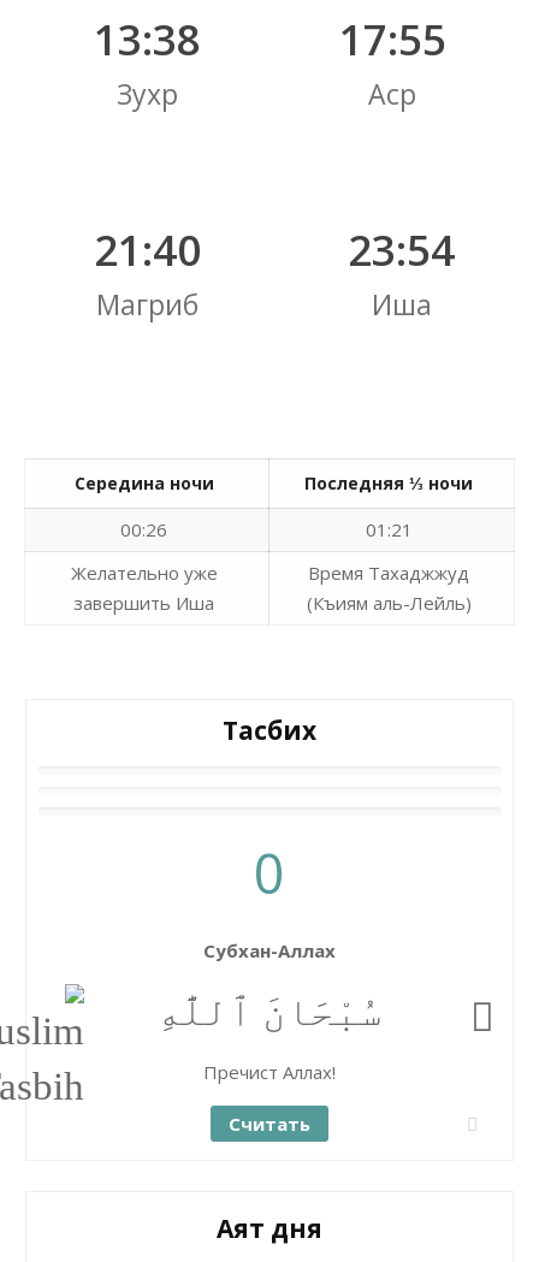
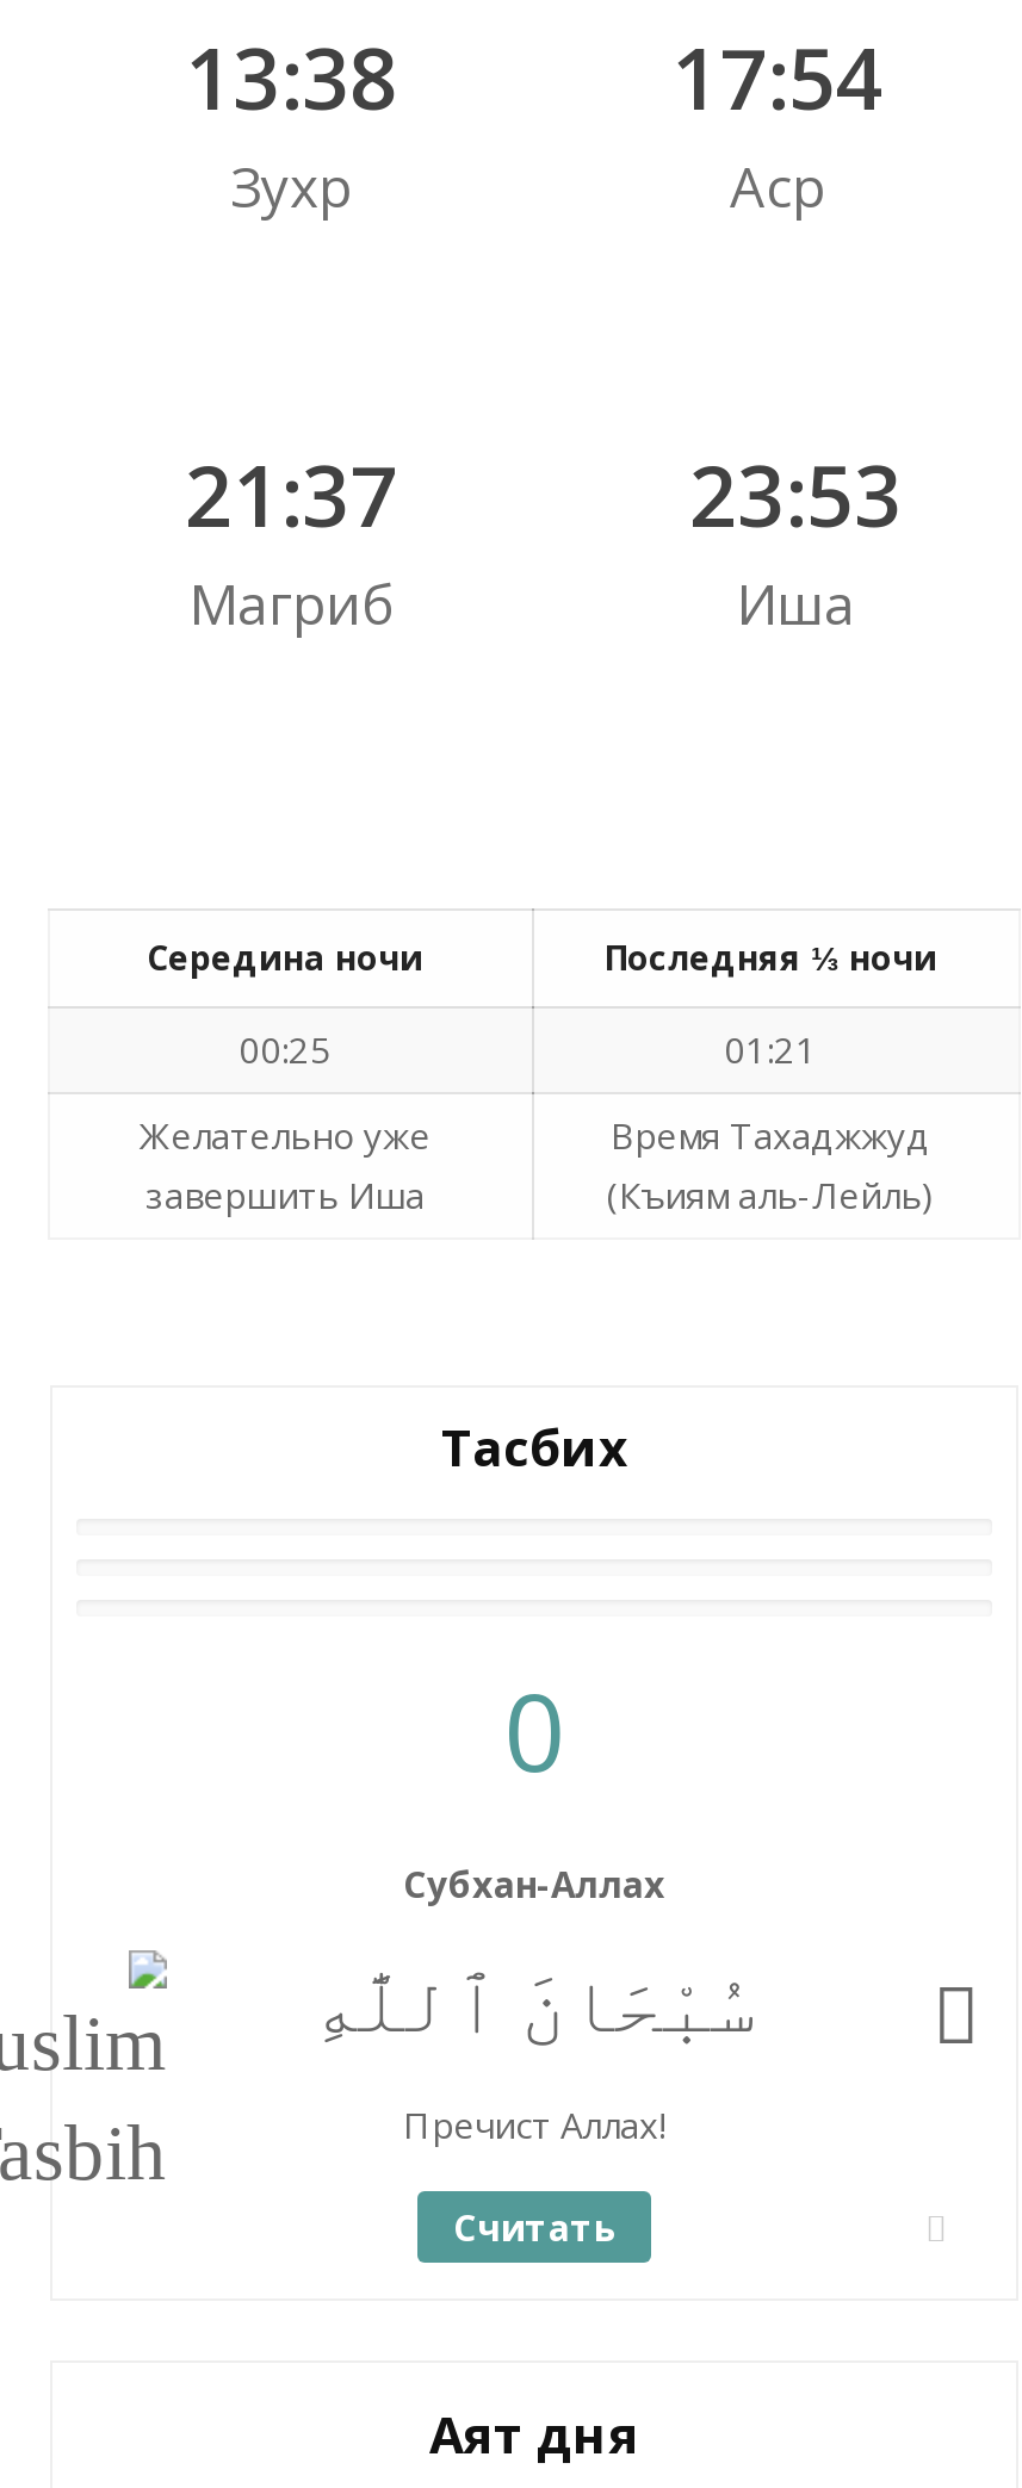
- 17:55
+ 17:54

- 21:40
+ 21:37

- 23:54
+ 23:53

- 00:26
+ 00:25
